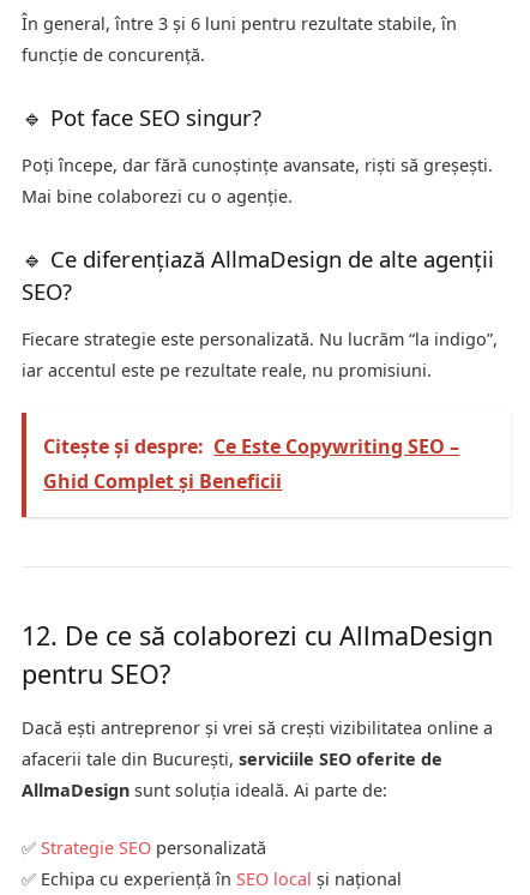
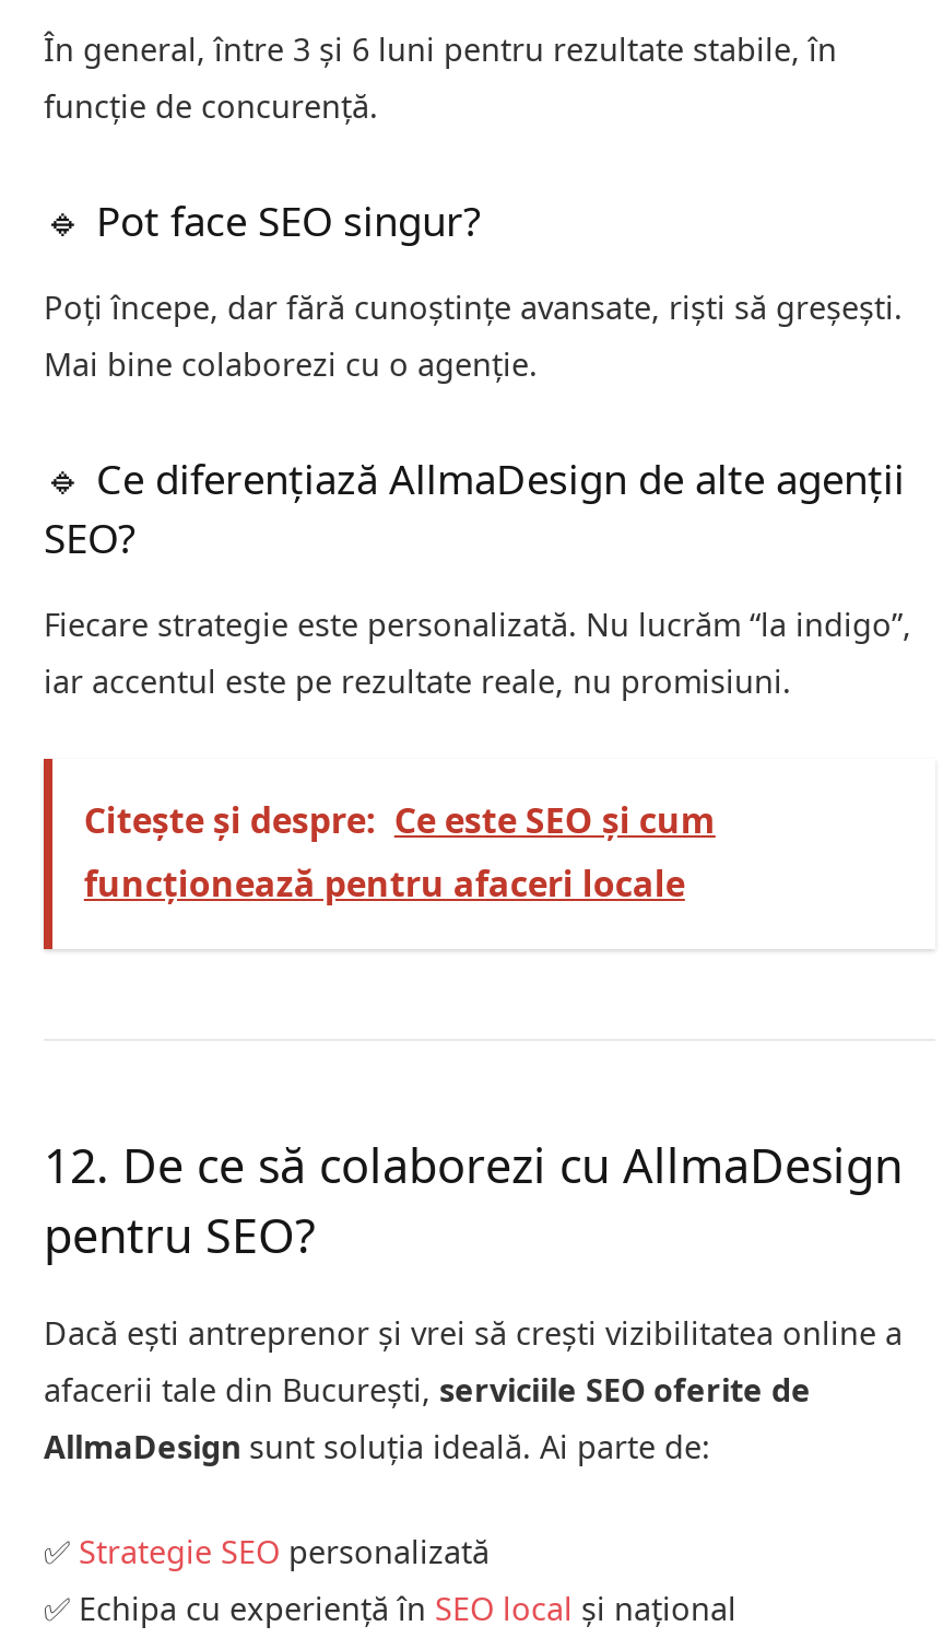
- Citește și despre: Ce Este Copywriting SEO –
- Ghid Complet și Beneficii
+ Citește și despre: Ce este SEO și cum
+ funcționează pentru afaceri locale
